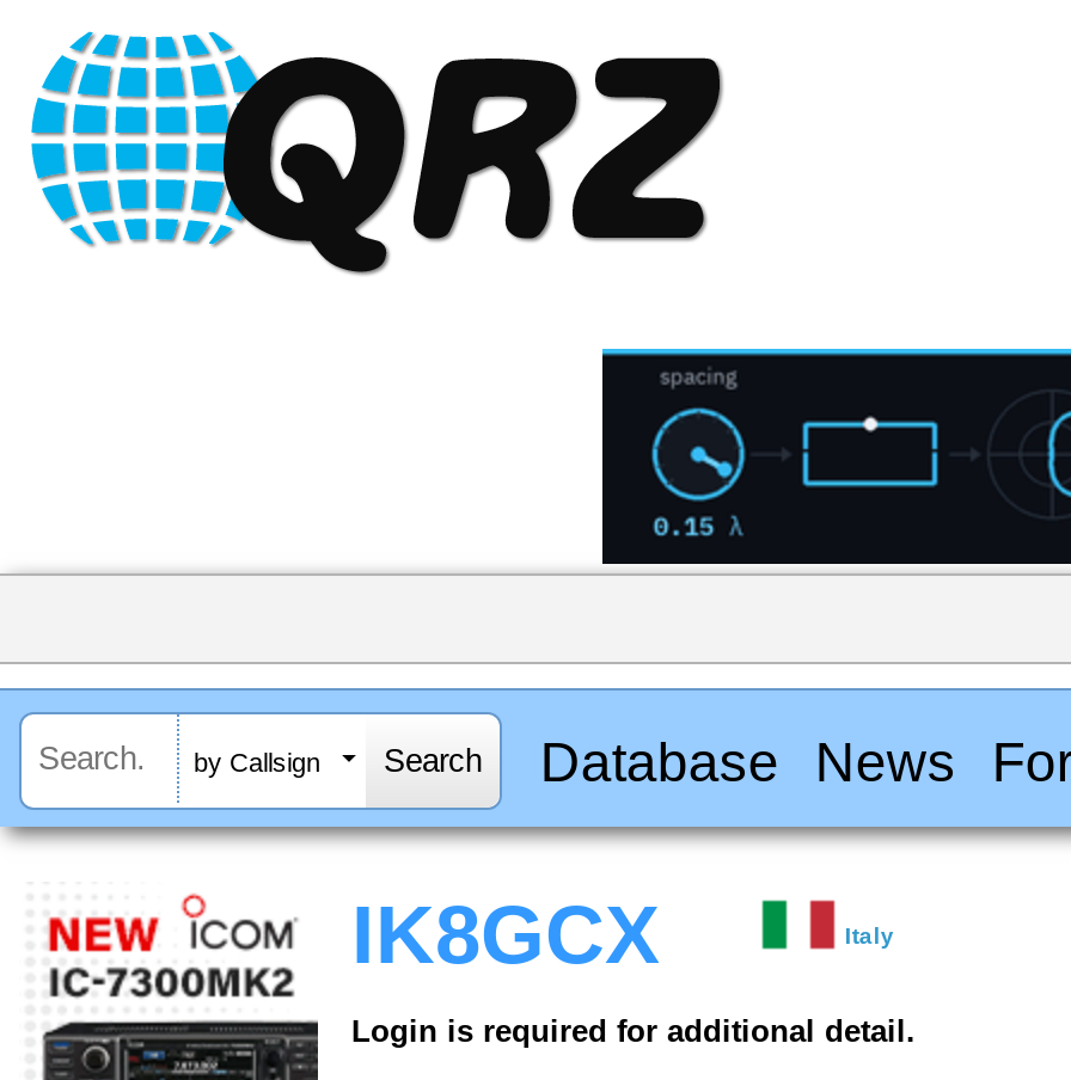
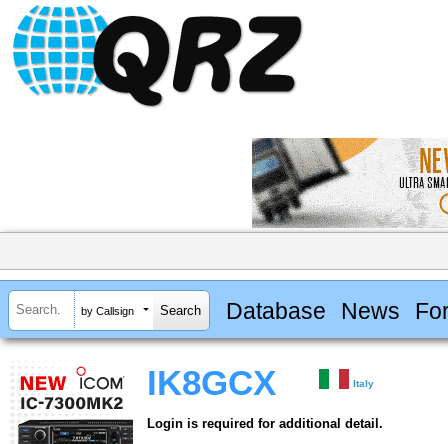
- [image]
+ [image]
